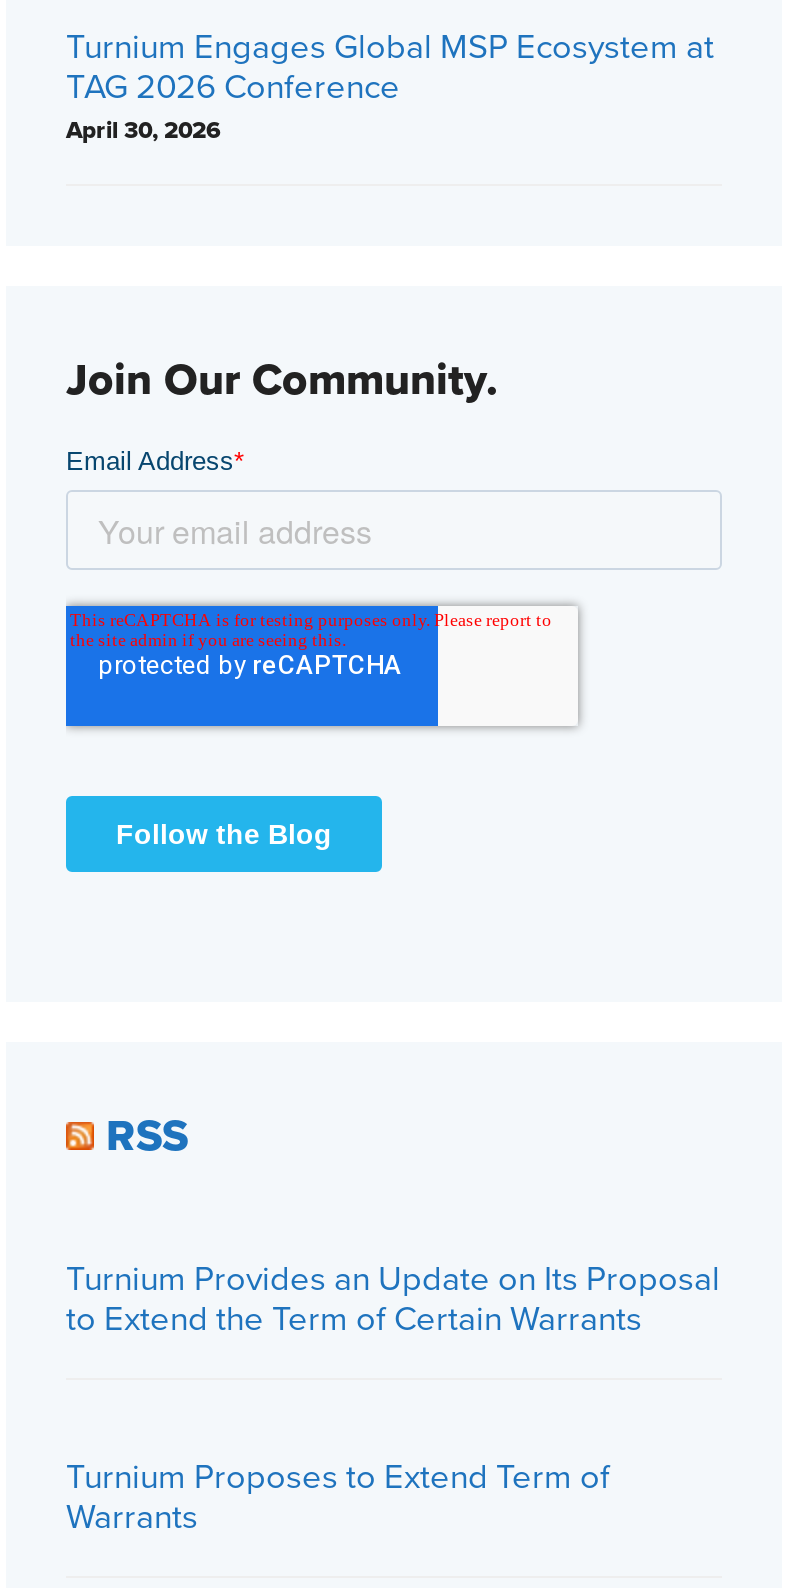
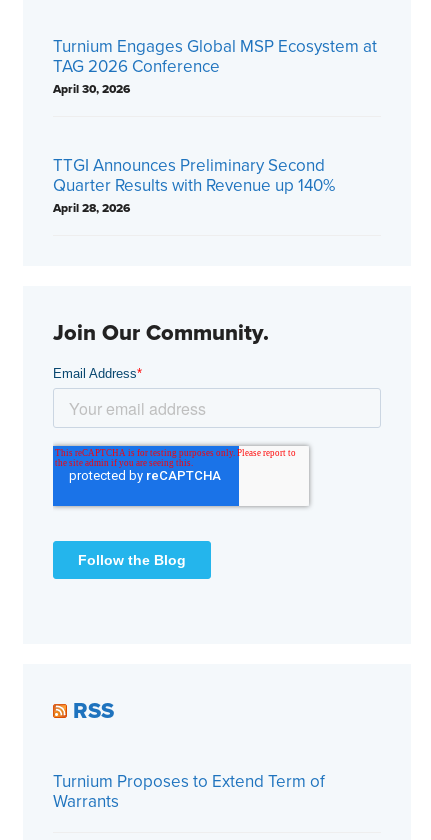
+ TTGI Announces Preliminary Second
+ Quarter Results with Revenue up 140%
+ April 28, 2026

moved down: [image] | Join Our Community. | RSS

- Turnium Provides an Update on Its Proposal
- to Extend the Term of Certain Warrants
